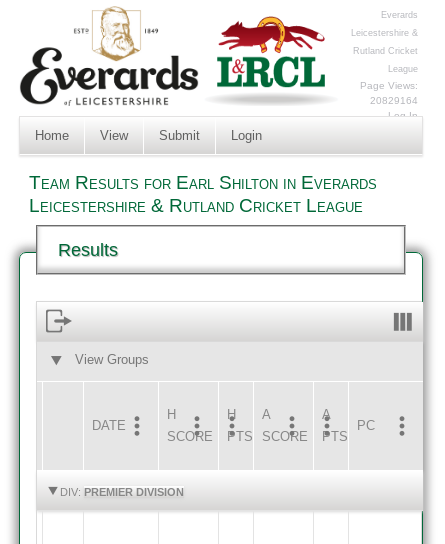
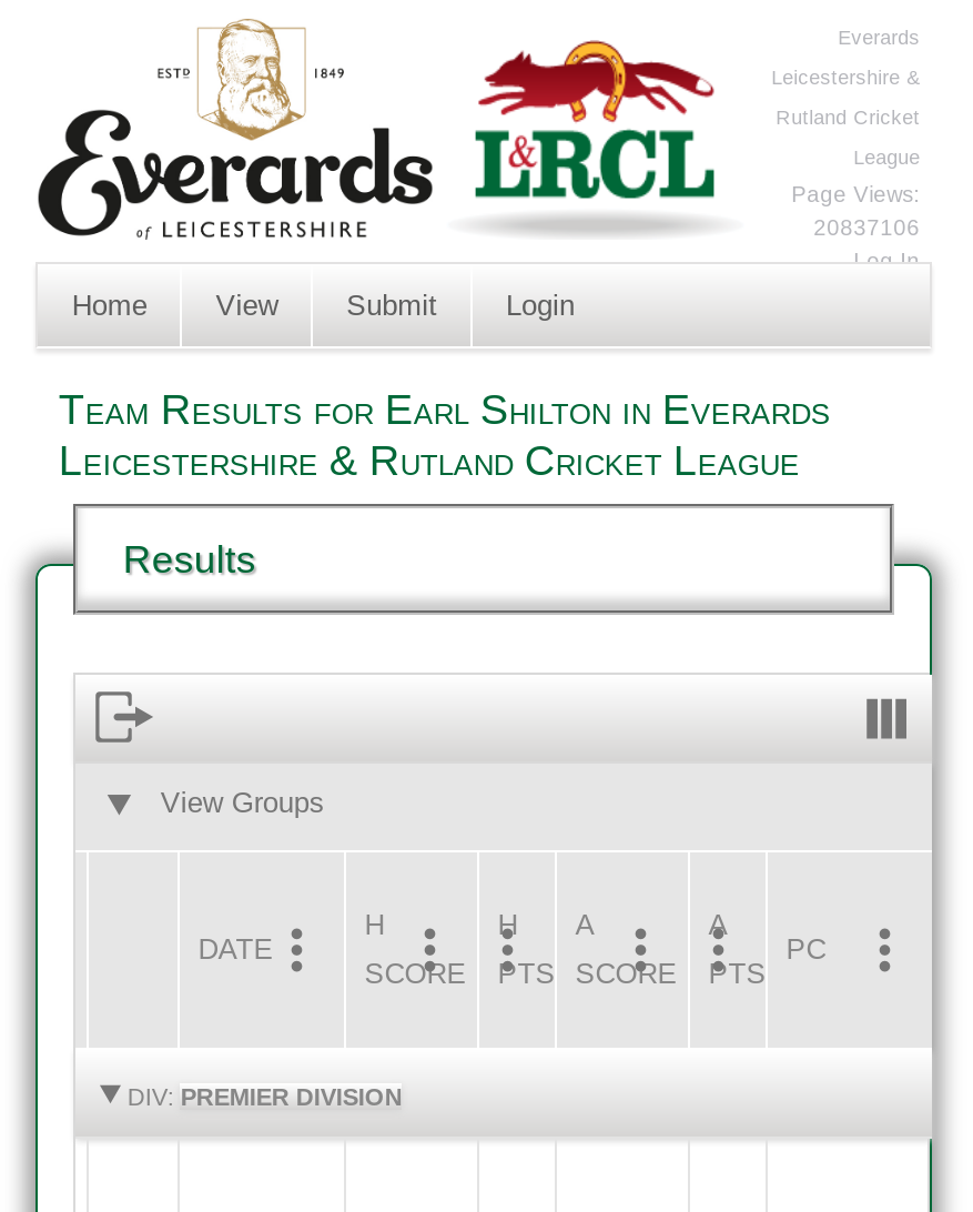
- 20829164
+ 20837106
